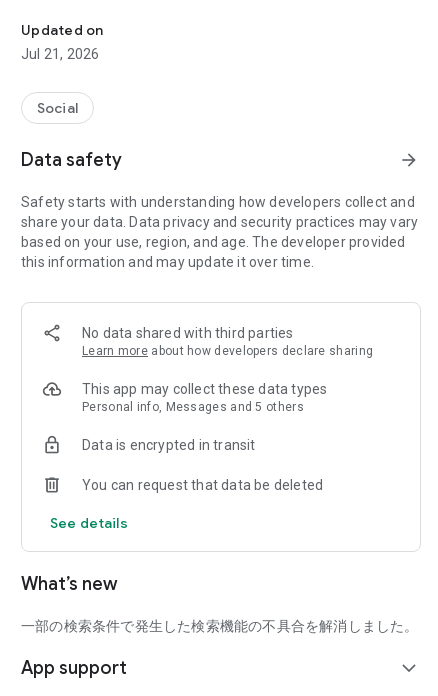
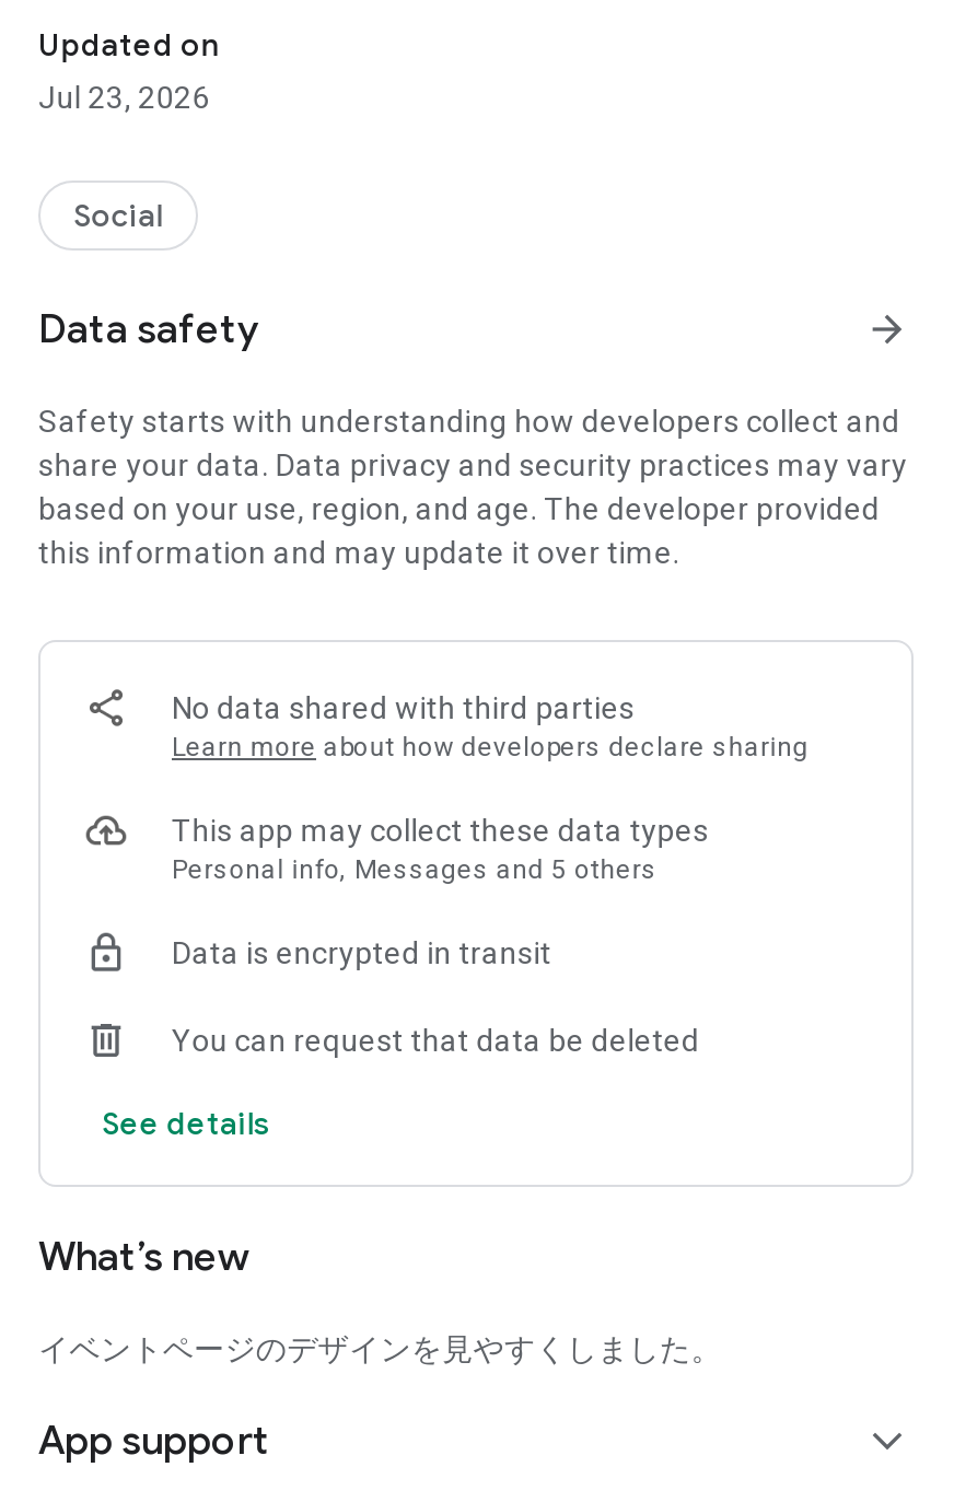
- Jul 21, 2026
+ Jul 23, 2026

- 一部の検索条件で発生した検索機能の不具合を解消しました。
+ イベントページのデザインを見やすくしました。
